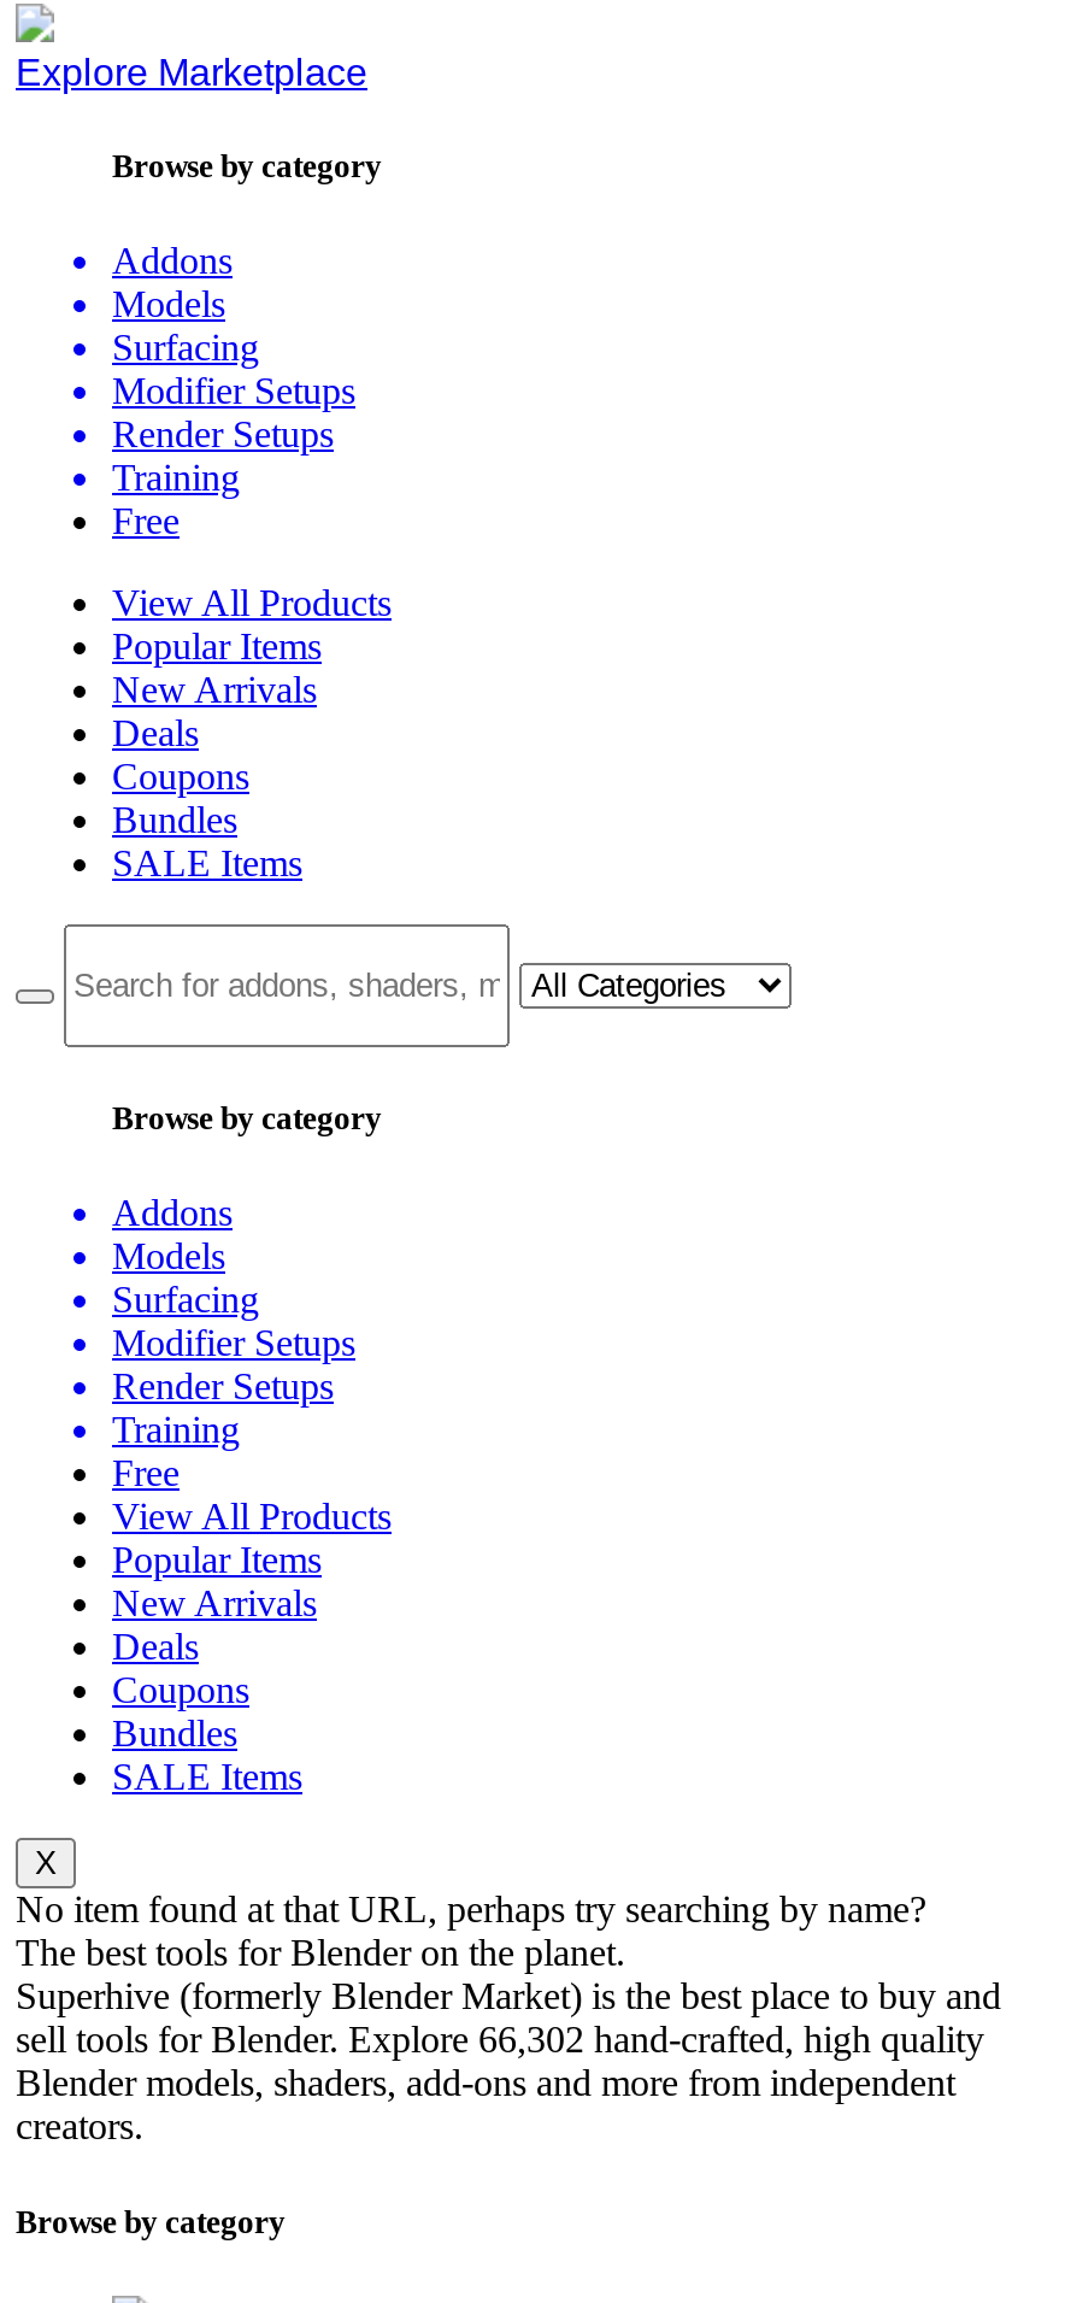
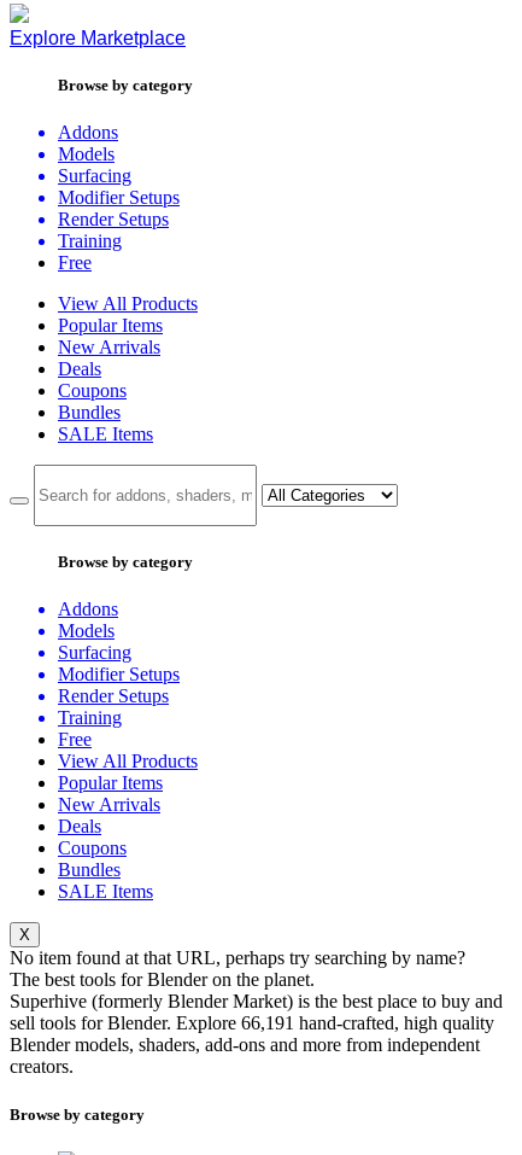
- sell tools for Blender. Explore 66,302 hand-crafted, high quality
+ sell tools for Blender. Explore 66,191 hand-crafted, high quality
